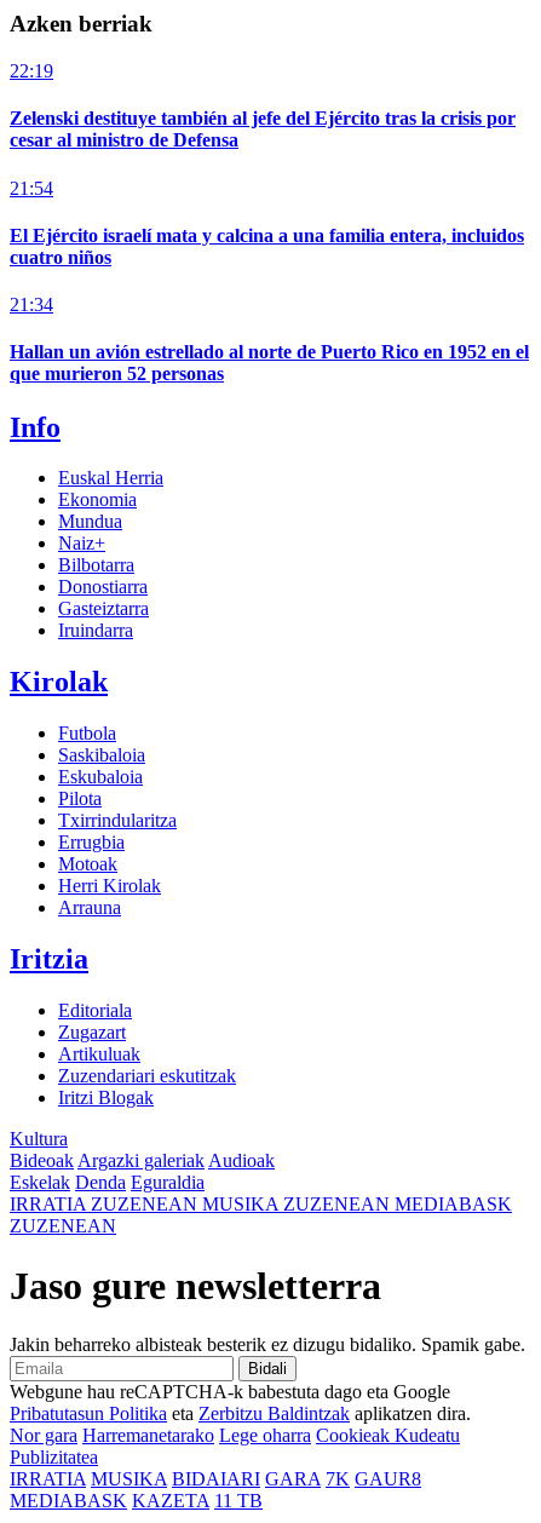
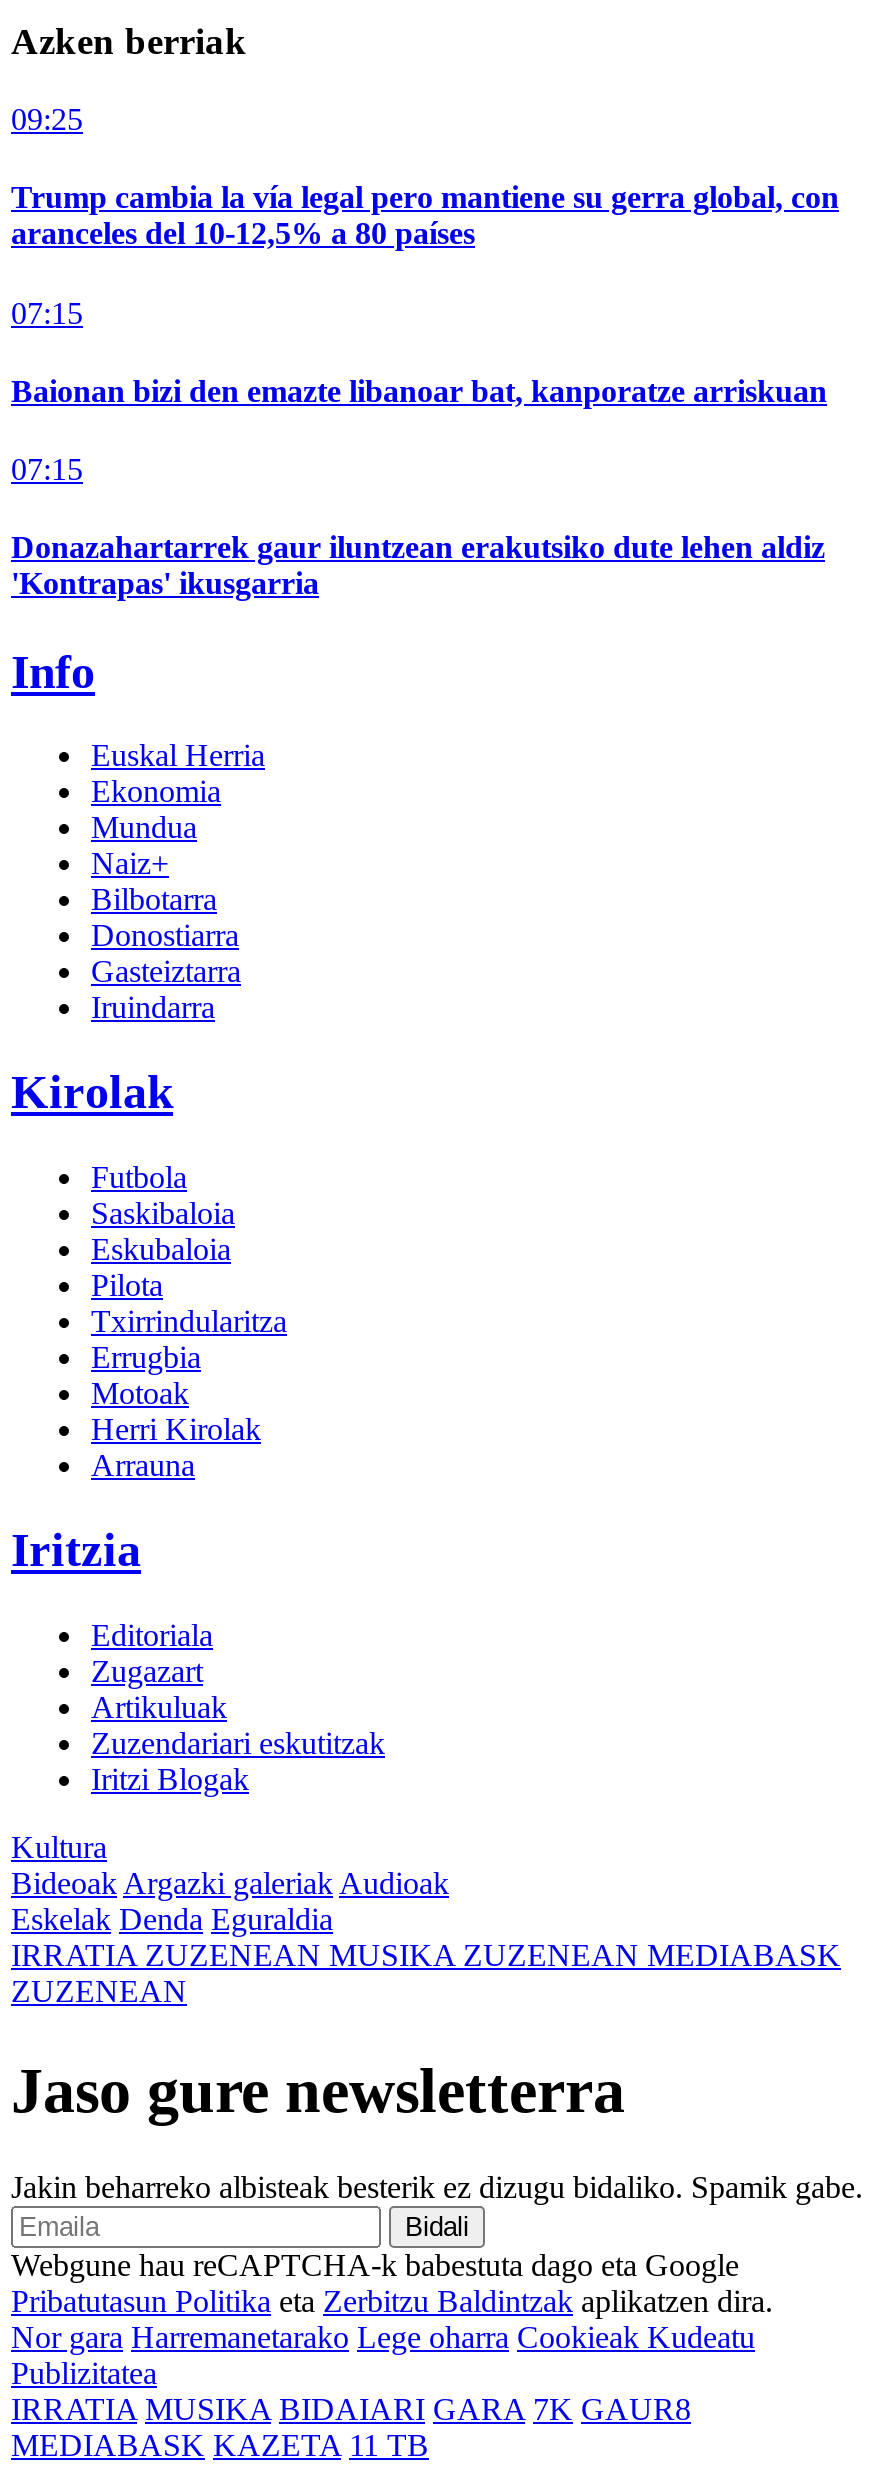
- 22:19
+ 09:25

- Zelenski destituye también al jefe del Ejército tras la crisis por
- cesar al ministro de Defensa
+ Trump cambia la vía legal pero mantiene su gerra global, con
+ aranceles del 10-12,5% a 80 países

- 21:54
+ 07:15

- El Ejército israelí mata y calcina a una familia entera, incluidos
- cuatro niños
+ Baionan bizi den emazte libanoar bat, kanporatze arriskuan

- 21:34
+ 07:15

- Hallan un avión estrellado al norte de Puerto Rico en 1952 en el
- que murieron 52 personas
+ Donazahartarrek gaur iluntzean erakutsiko dute lehen aldiz
+ 'Kontrapas' ikusgarria
